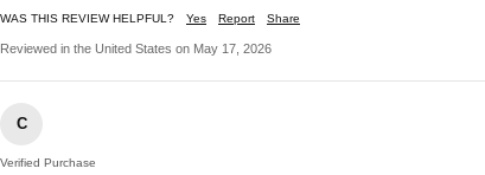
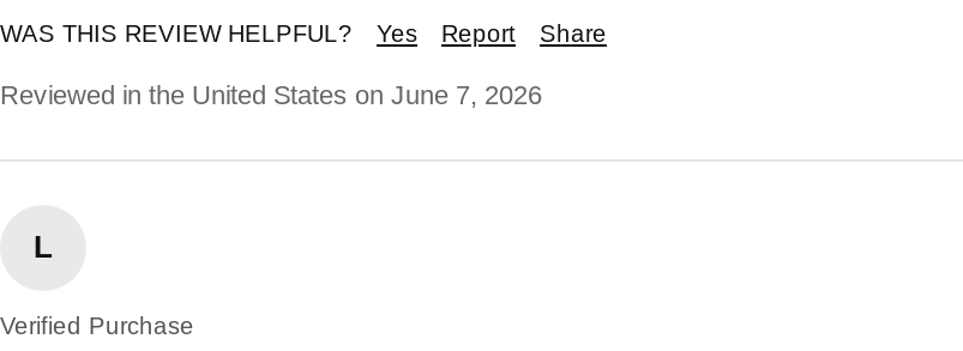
- Reviewed in the United States on May 17, 2026
+ Reviewed in the United States on June 7, 2026

- C
+ L
